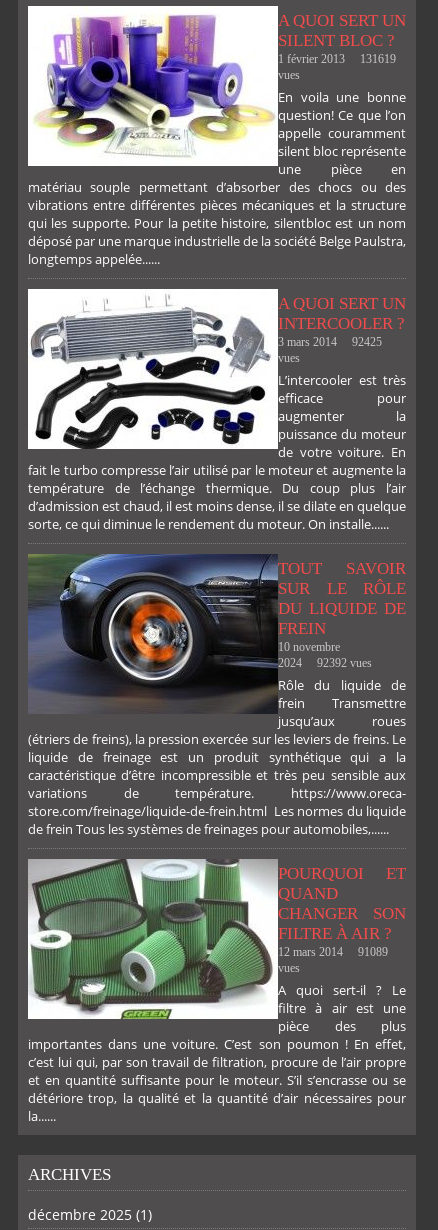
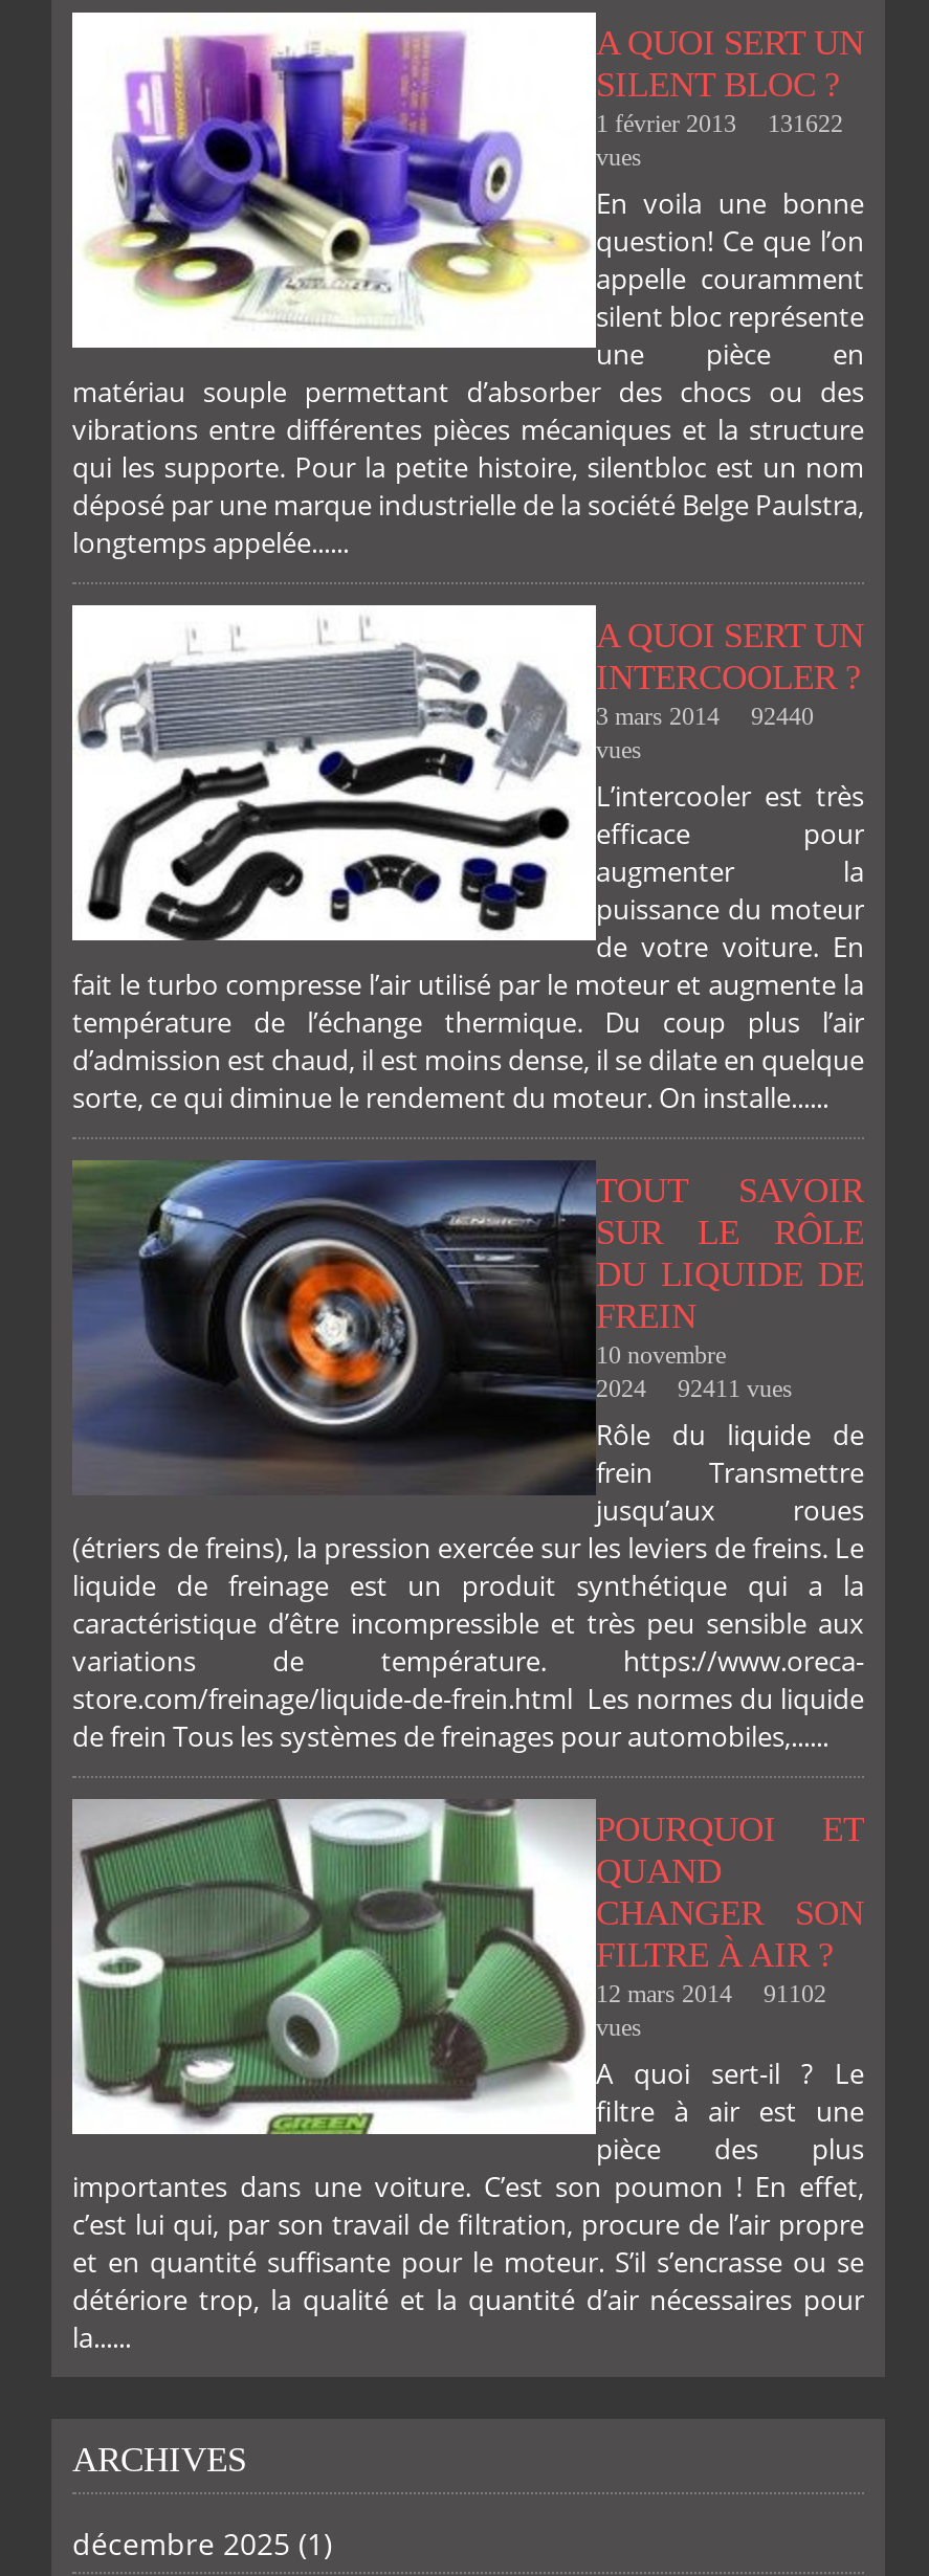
- 1 février 2013 131619
+ 1 février 2013 131622

- 3 mars 2014 92425
+ 3 mars 2014 92440

- 2024 92392 vues
+ 2024 92411 vues

- 12 mars 2014 91089
+ 12 mars 2014 91102
